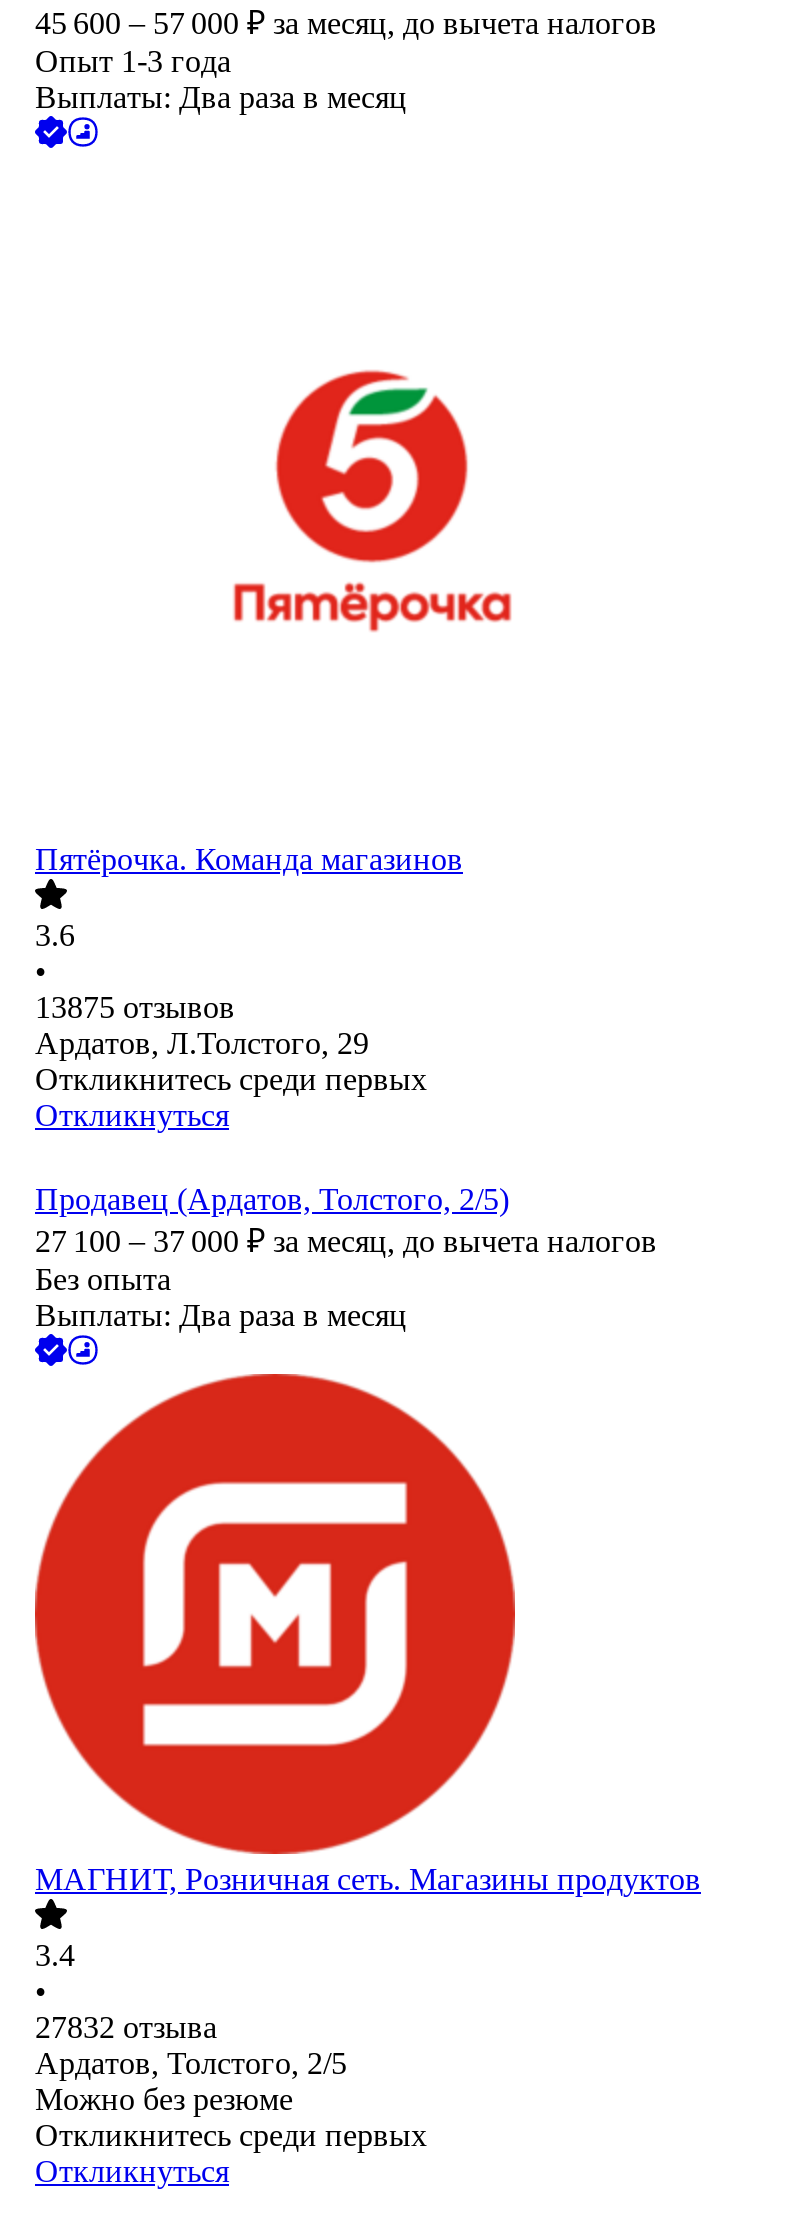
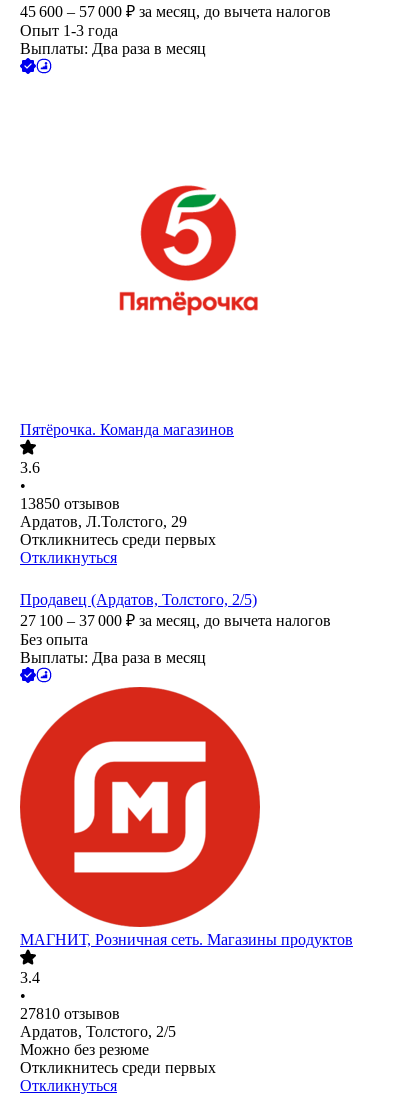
- 13875 отзывов
+ 13850 отзывов

- 27832 отзыва
+ 27810 отзывов
